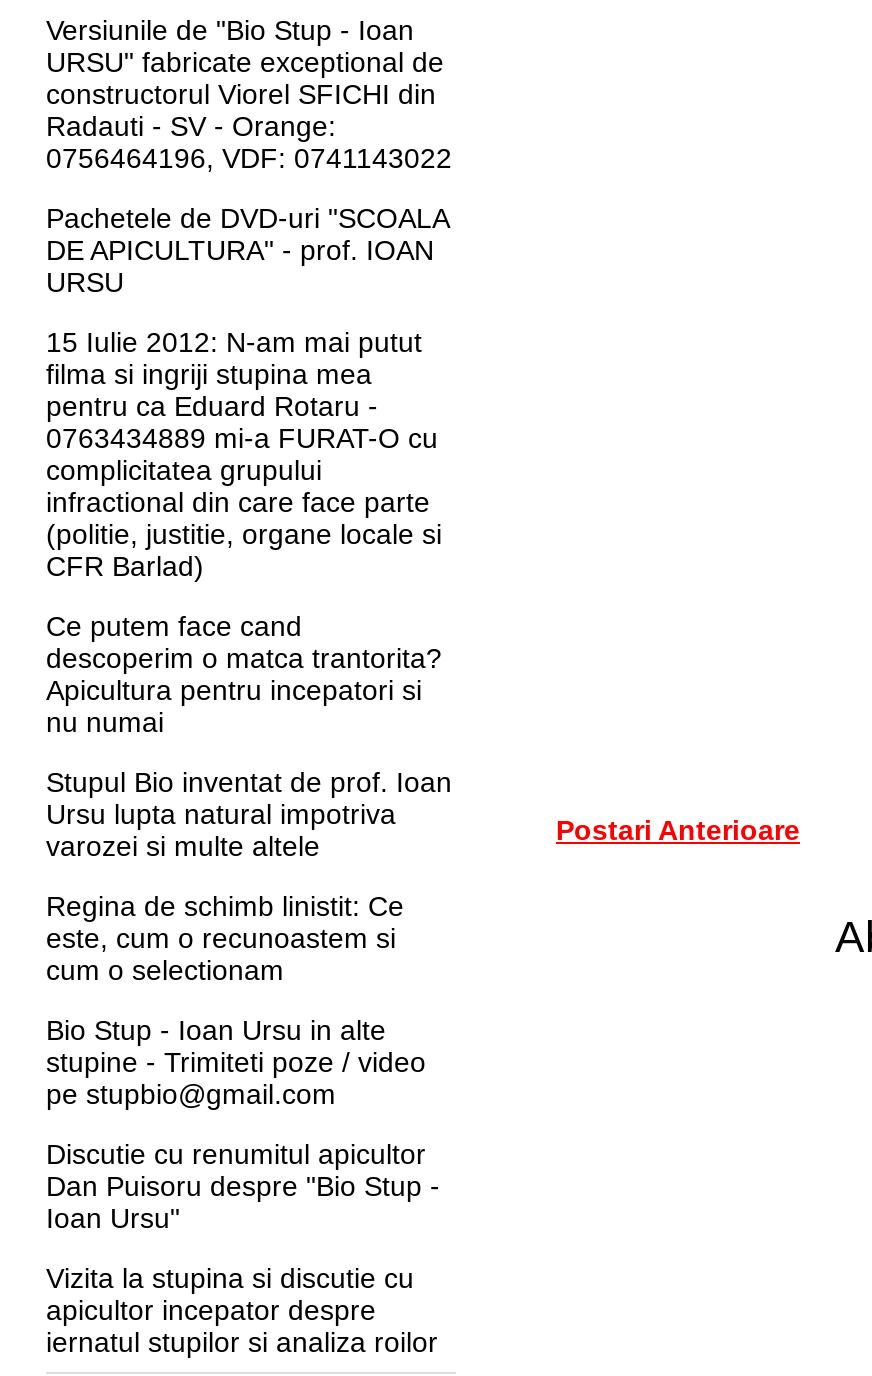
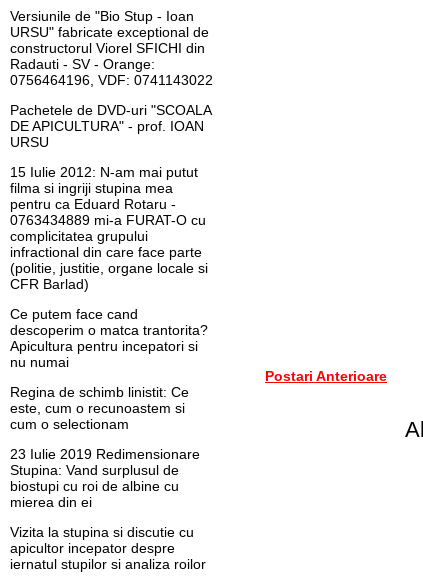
- Stupul Bio inventat de prof. Ioan
- Ursu lupta natural impotriva
- varozei si multe altele

- Bio Stup - Ioan Ursu in alte
- stupine - Trimiteti poze / video
- pe stupbio@gmail.com
- Discutie cu renumitul apicultor
- Dan Puisoru despre "Bio Stup -
- Ioan Ursu"
+ 23 Iulie 2019 Redimensionare
+ Stupina: Vand surplusul de
+ biostupi cu roi de albine cu
+ mierea din ei
